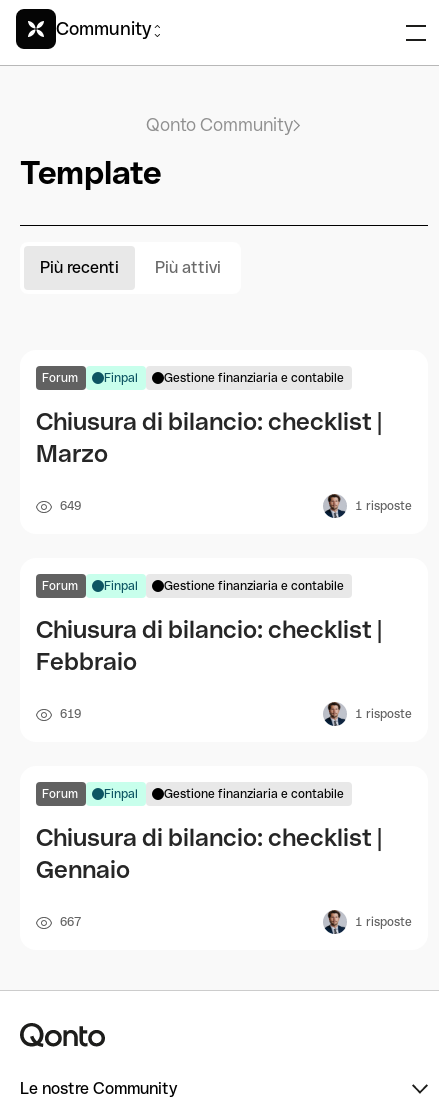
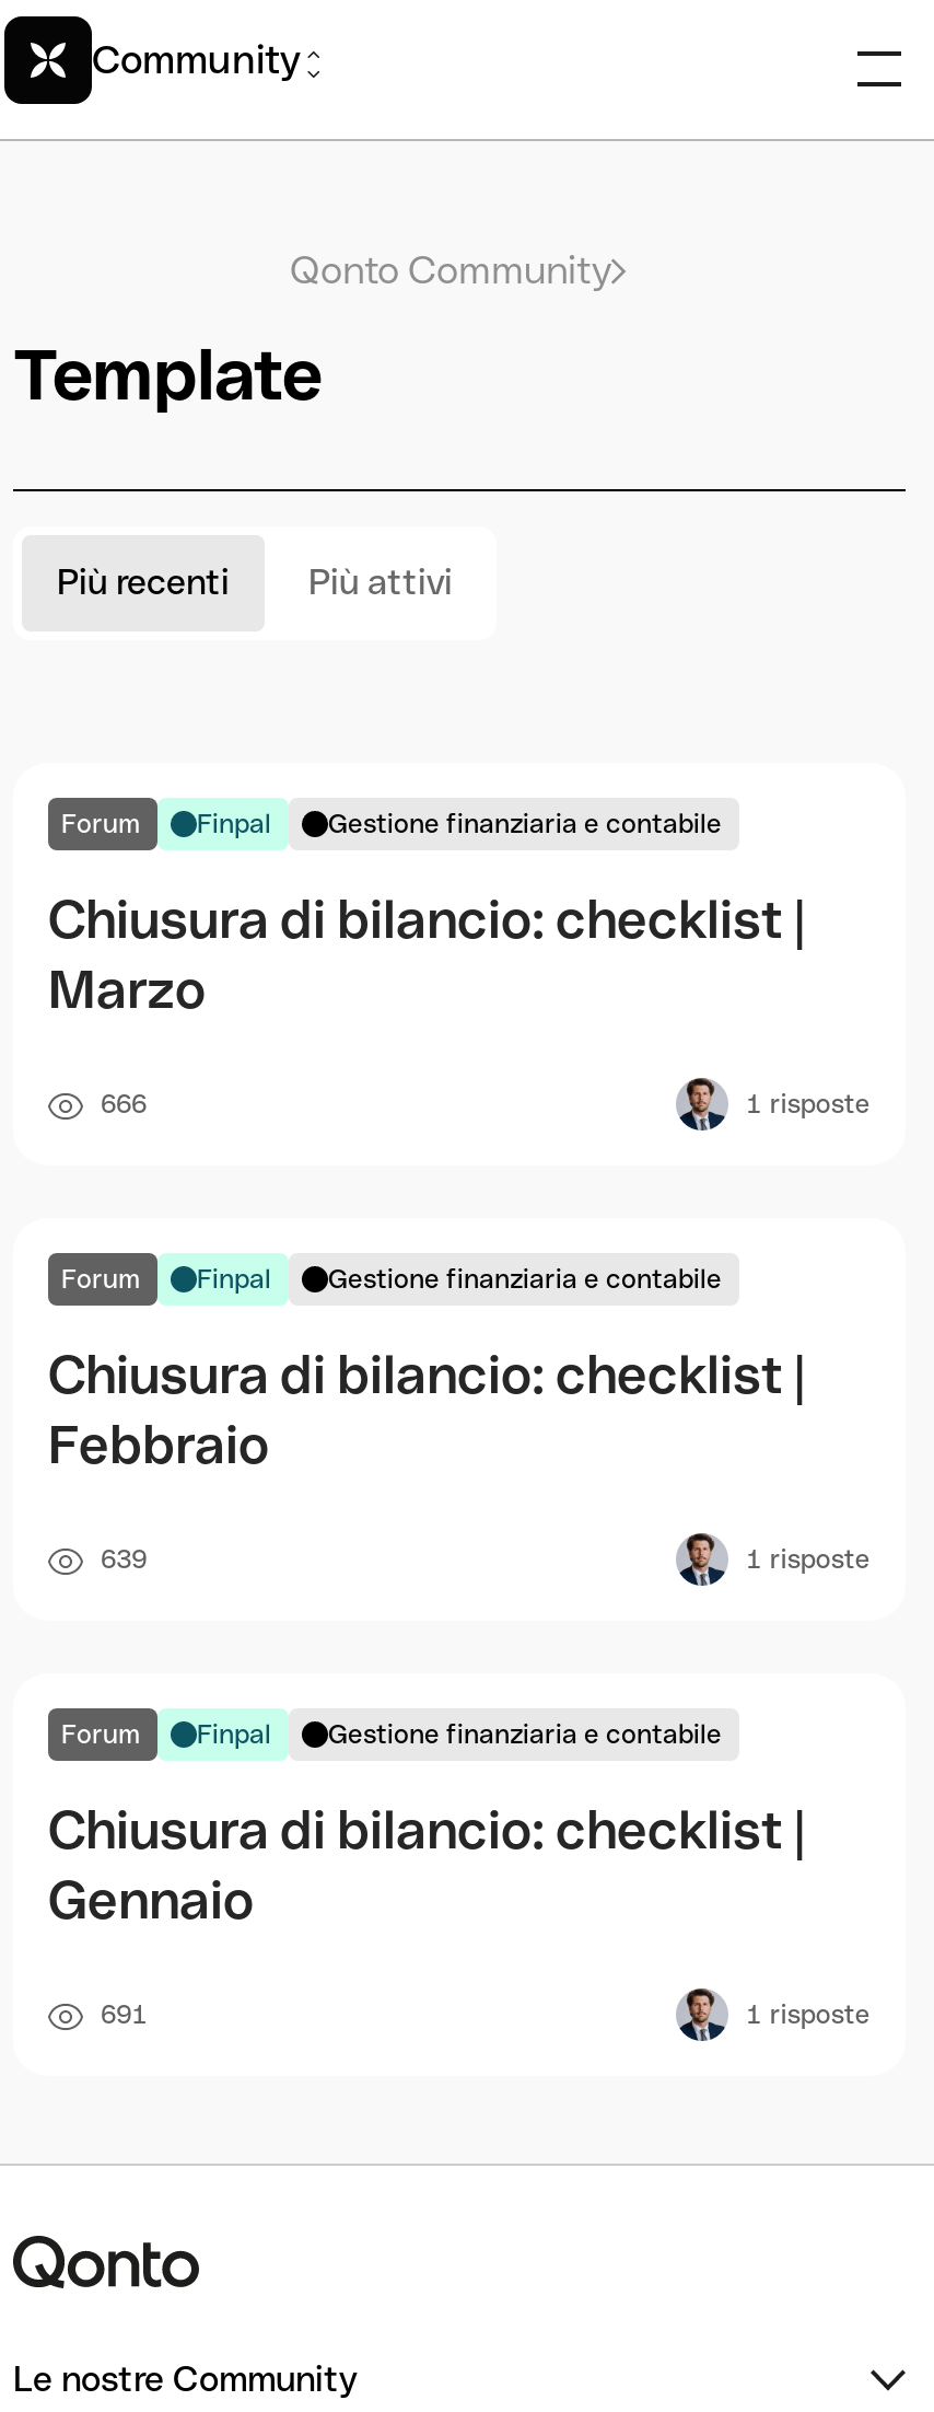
- 649
+ 666

- 619
+ 639

- 667
+ 691
